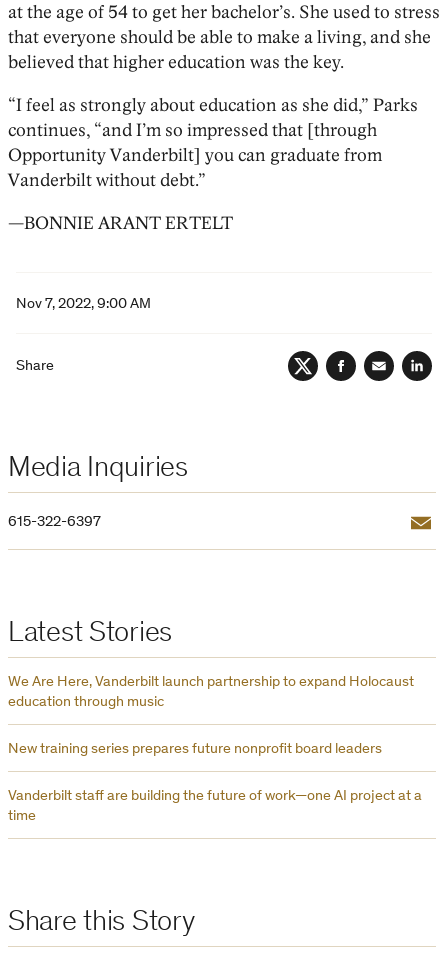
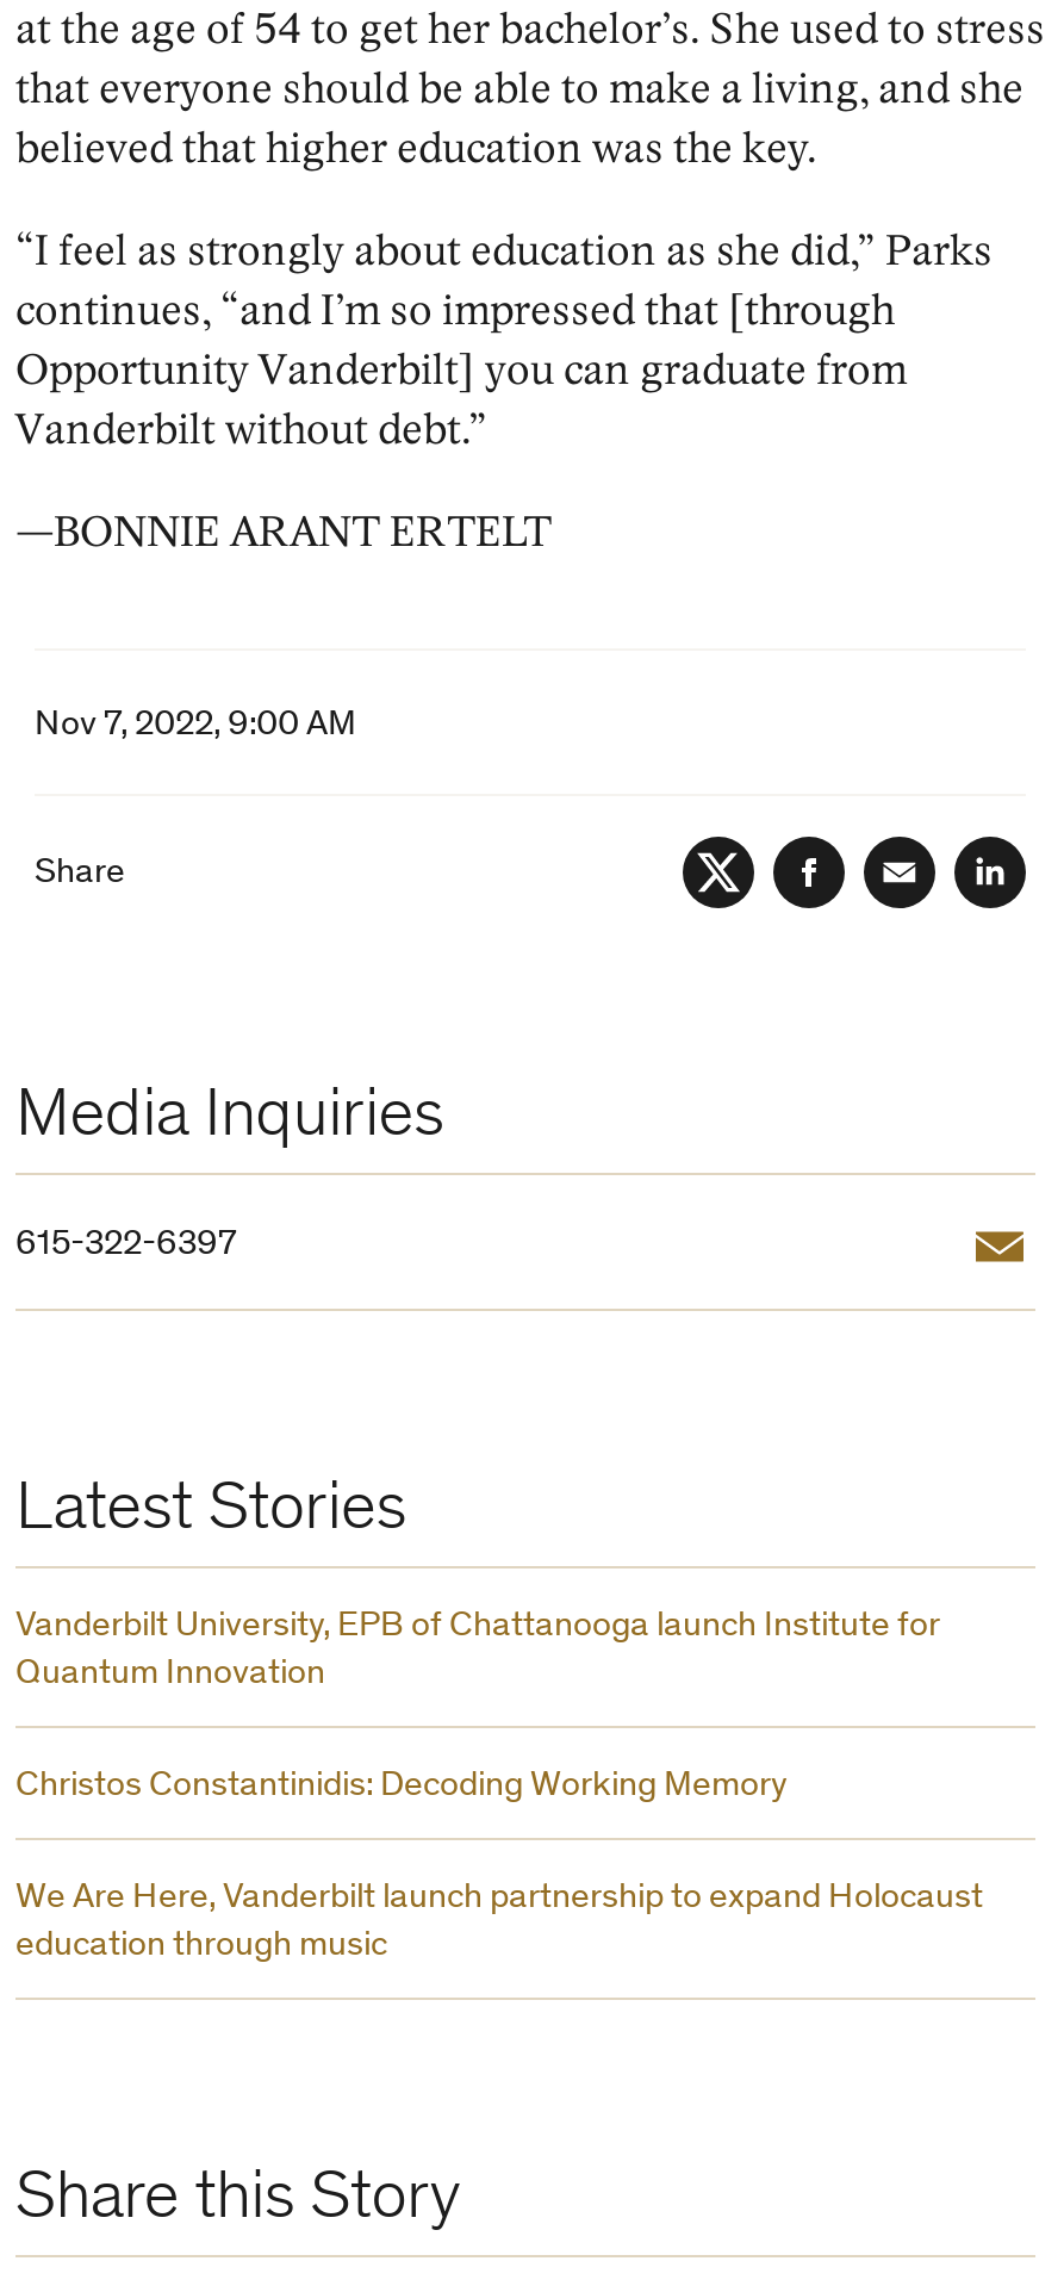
+ Vanderbilt University, EPB of Chattanooga launch Institute for
+ Quantum Innovation
+ Christos Constantinidis: Decoding Working Memory

moved down: We Are Here, Vanderbilt launch partnership to expand Holocaust | education through music

- New training series prepares future nonprofit board leaders
- Vanderbilt staff are building the future of work—one AI project at a
- time
